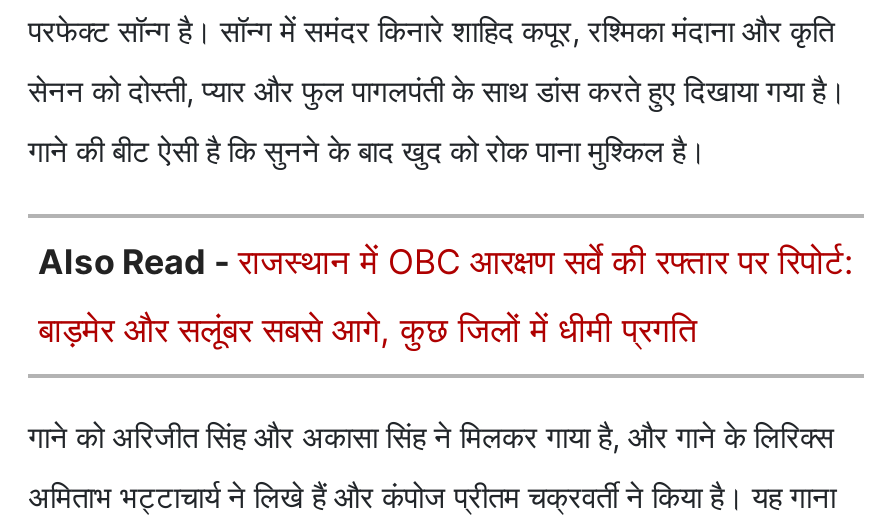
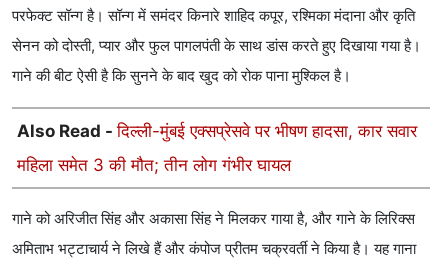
- Also Read - राजस्थान में OBC आरक्षण सर्वे की रफ्तार पर रिपोर्ट:
+ Also Read - दिल्ली-मुंबई एक्सप्रेसवे पर भीषण हादसा, कार सवार

- बाड़मेर और सलूंबर सबसे आगे, कुछ जिलों में धीमी प्रगति
+ महिला समेत 3 की मौत; तीन लोग गंभीर घायल
